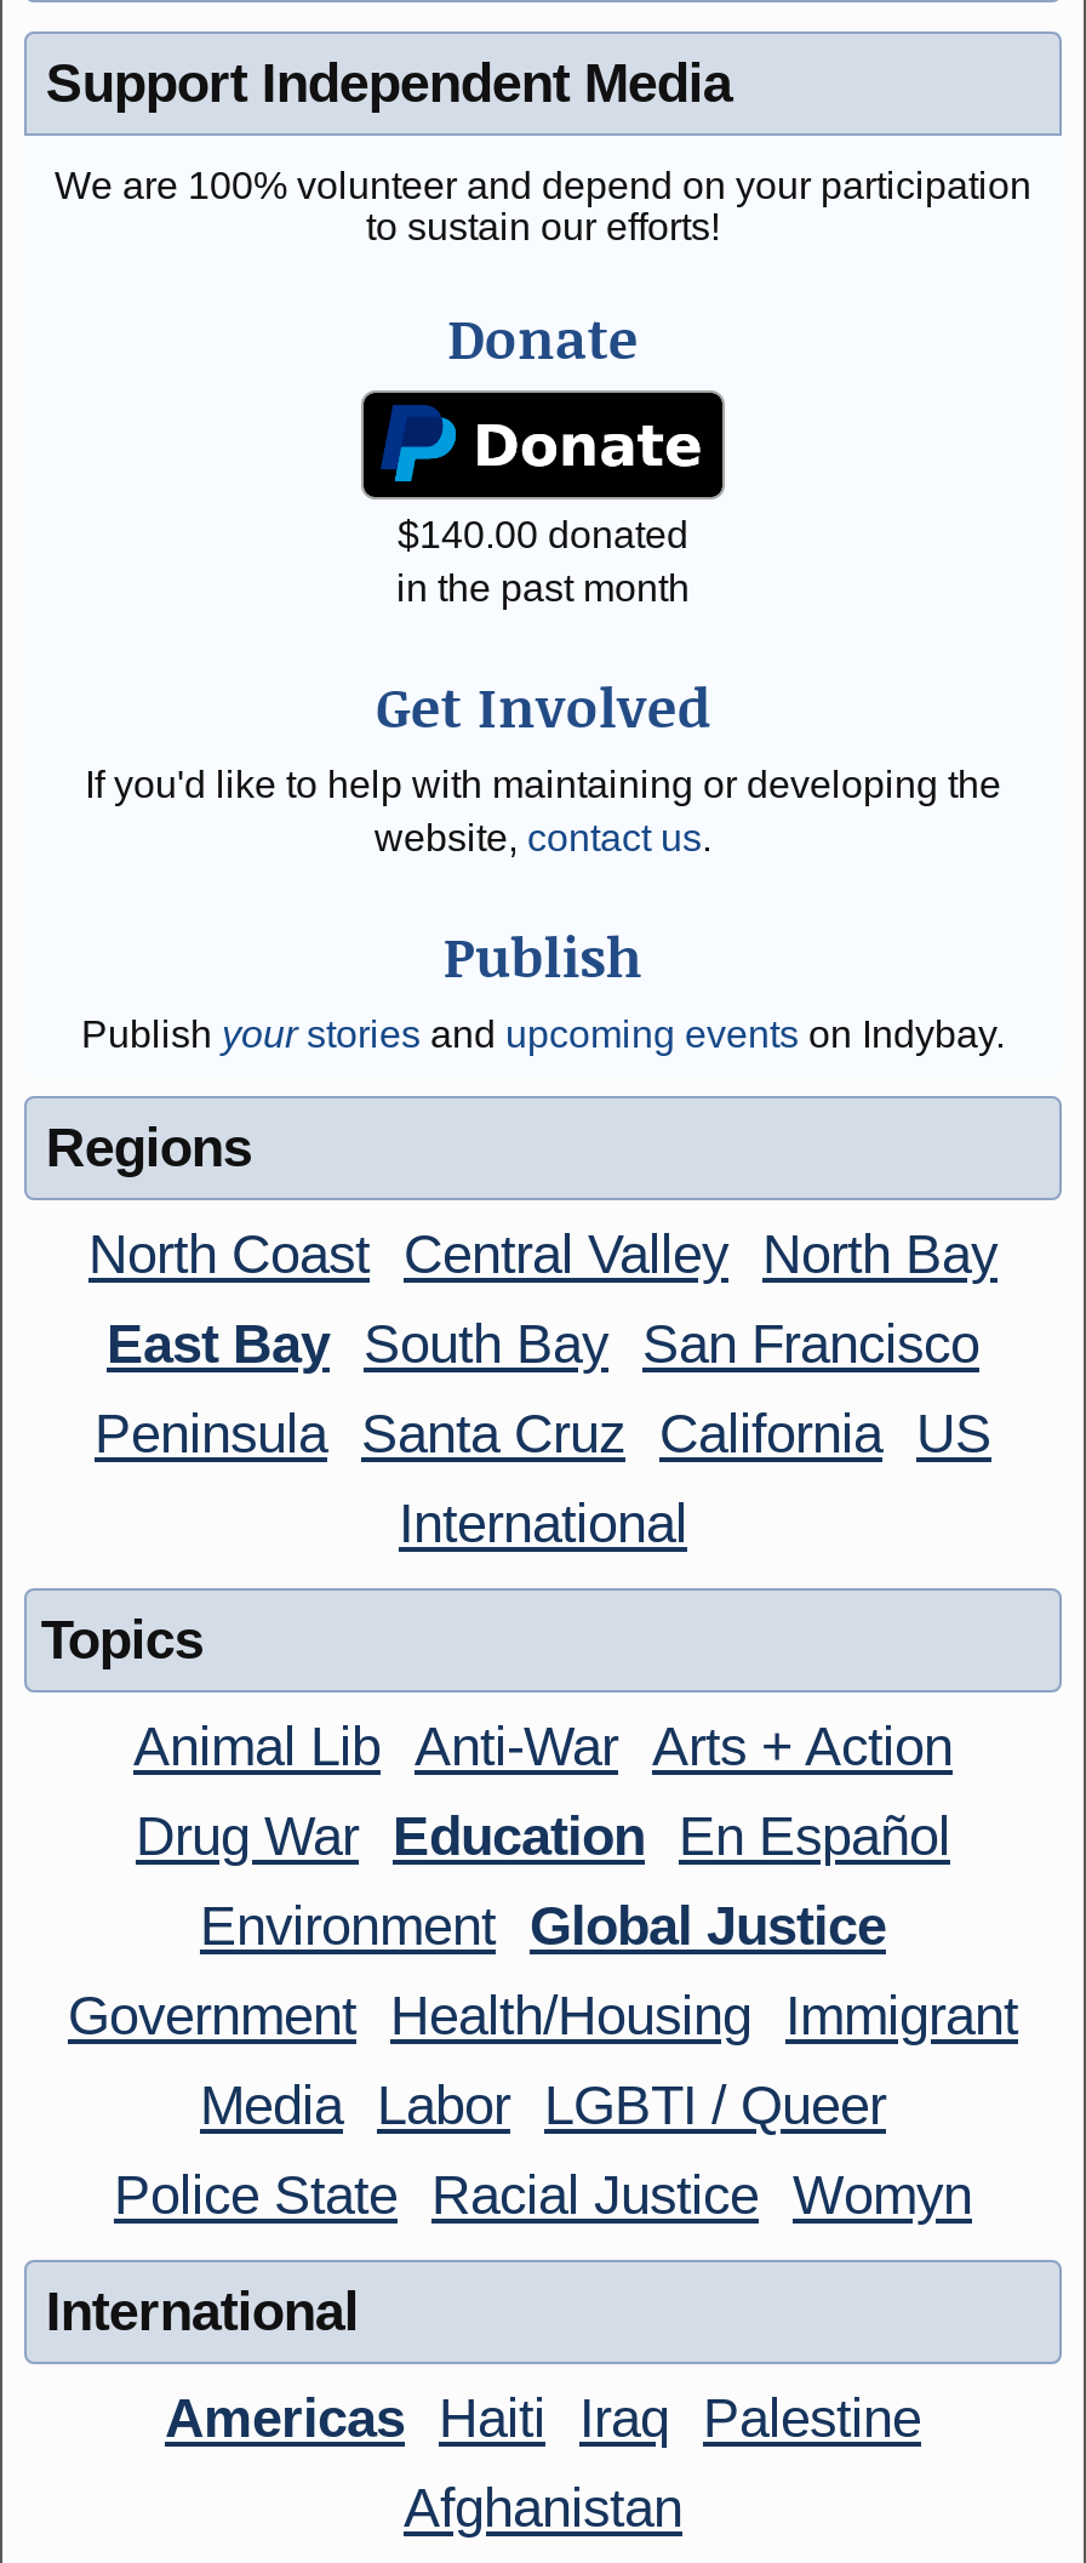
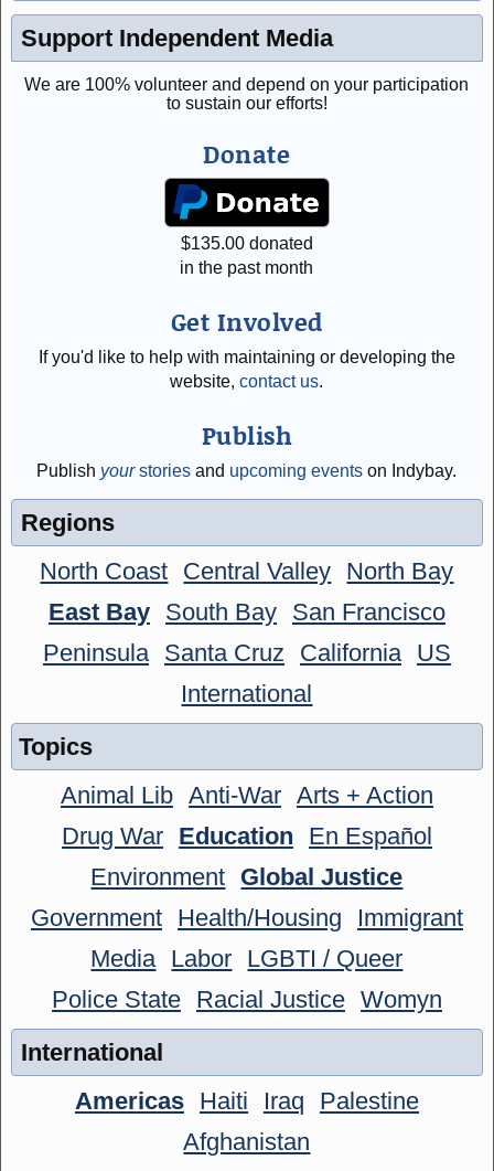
- $140.00 donated
+ $135.00 donated
